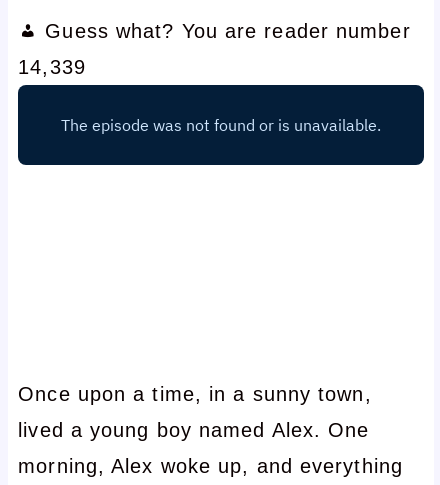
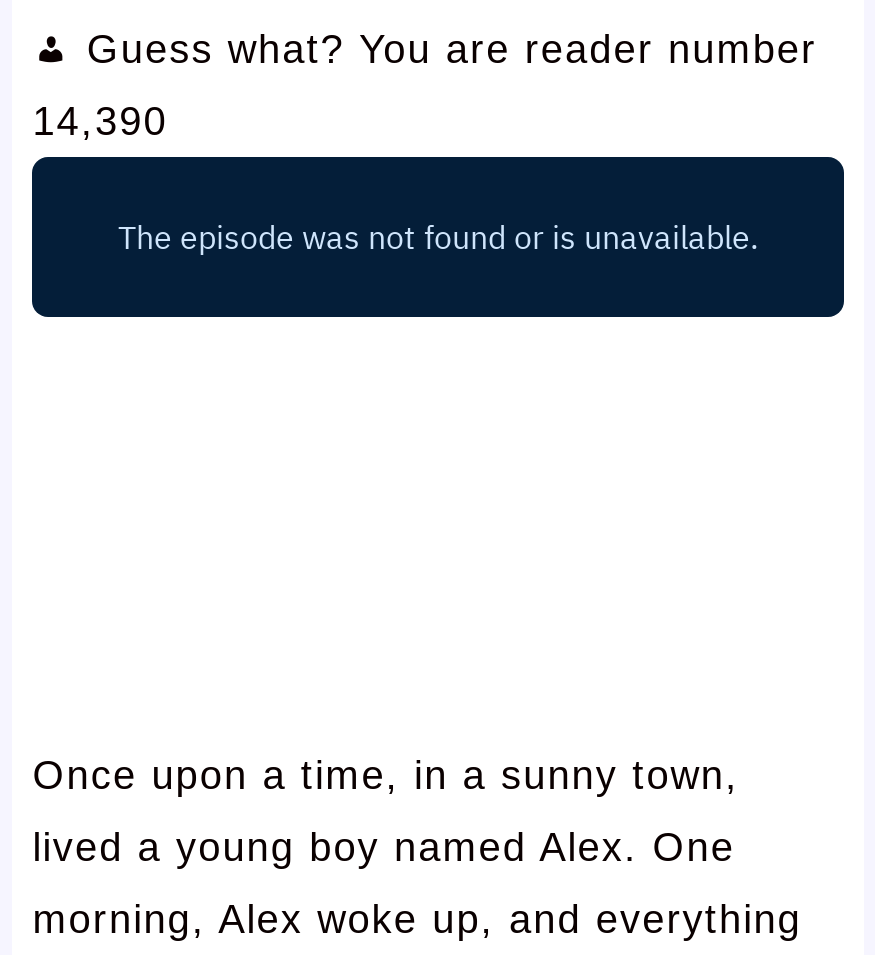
- 14,339
+ 14,390
